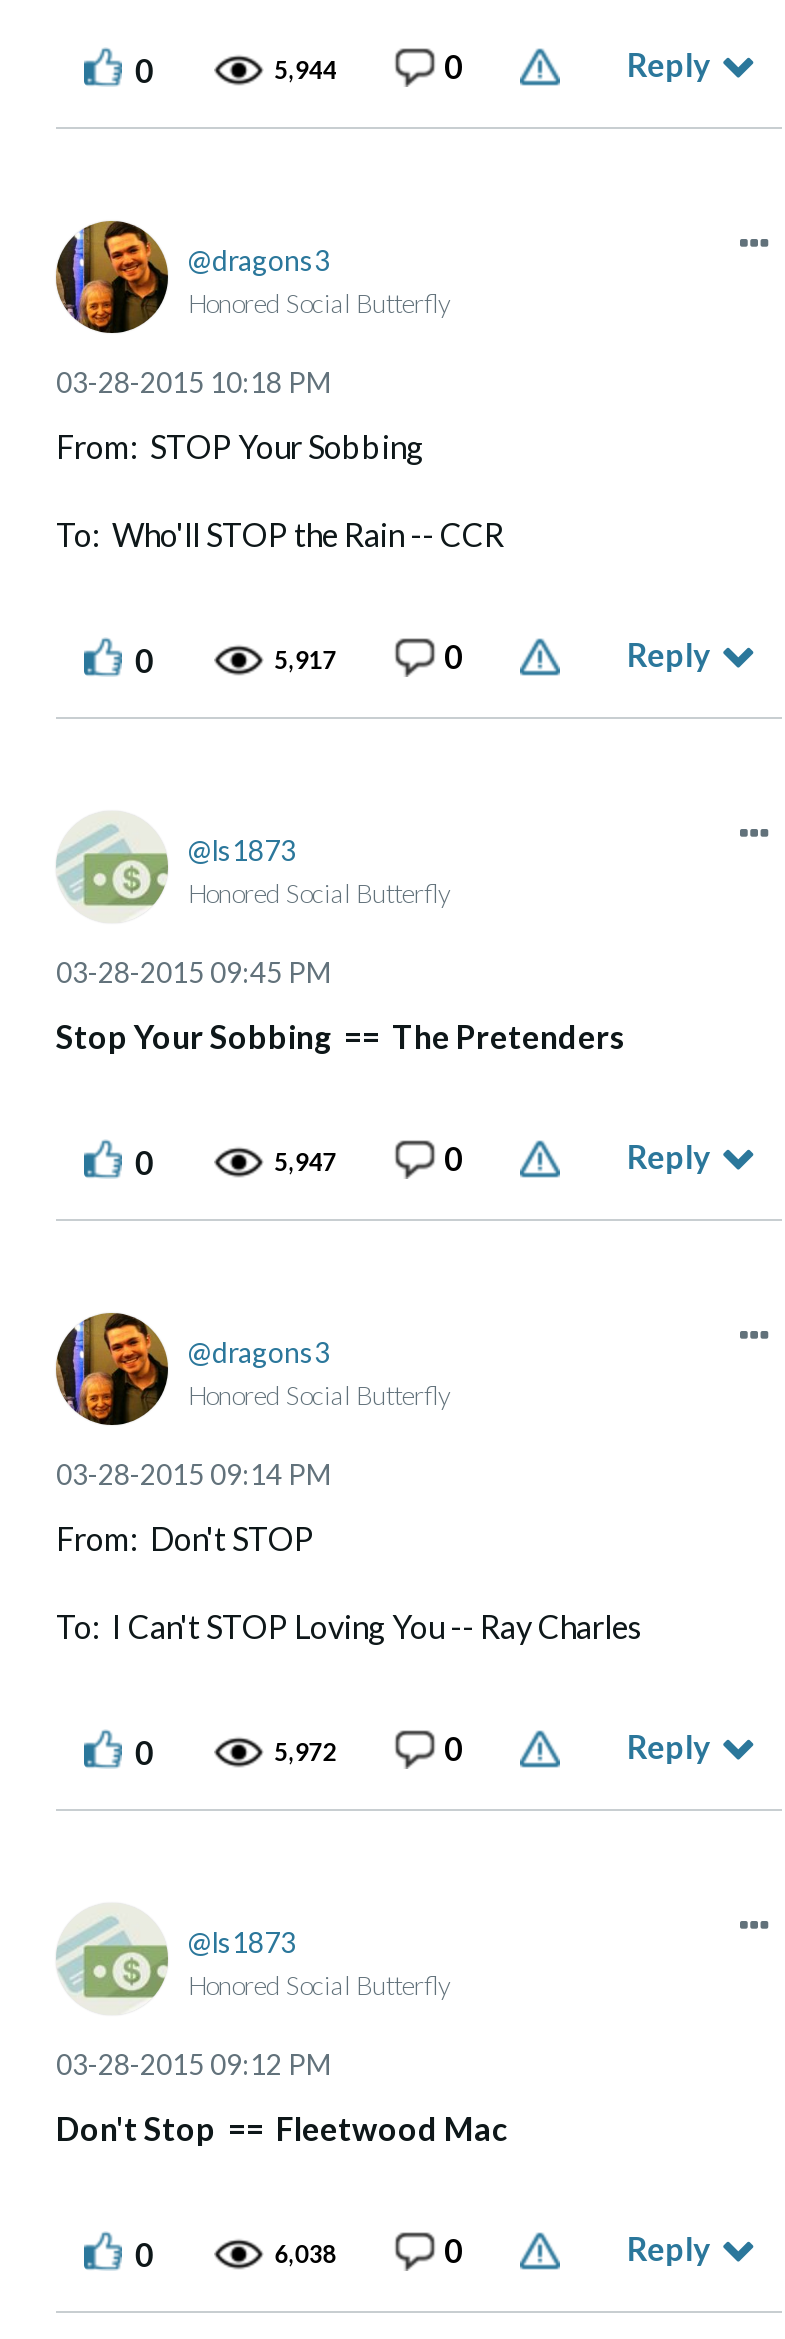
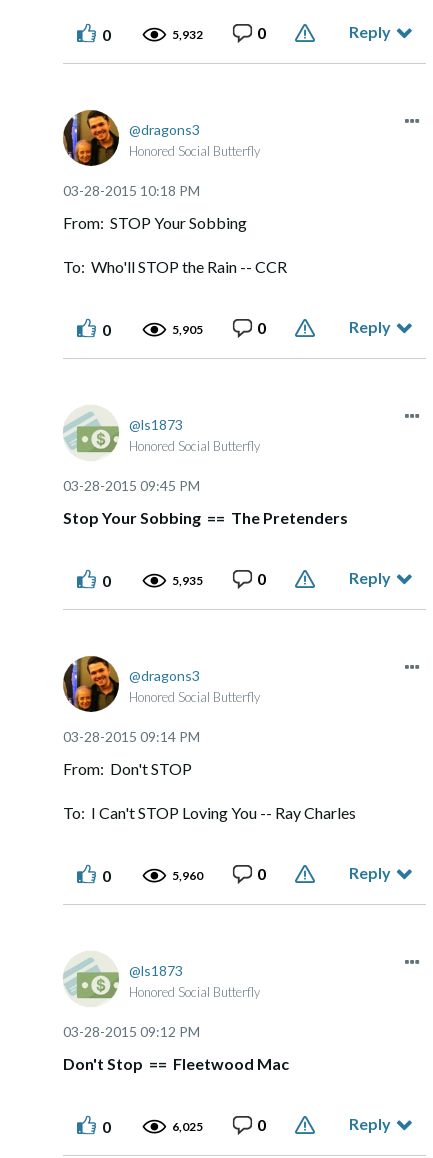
- 5,944
+ 5,932

- 5,917
+ 5,905

- 5,947
+ 5,935

- 5,972
+ 5,960

- 6,038
+ 6,025
